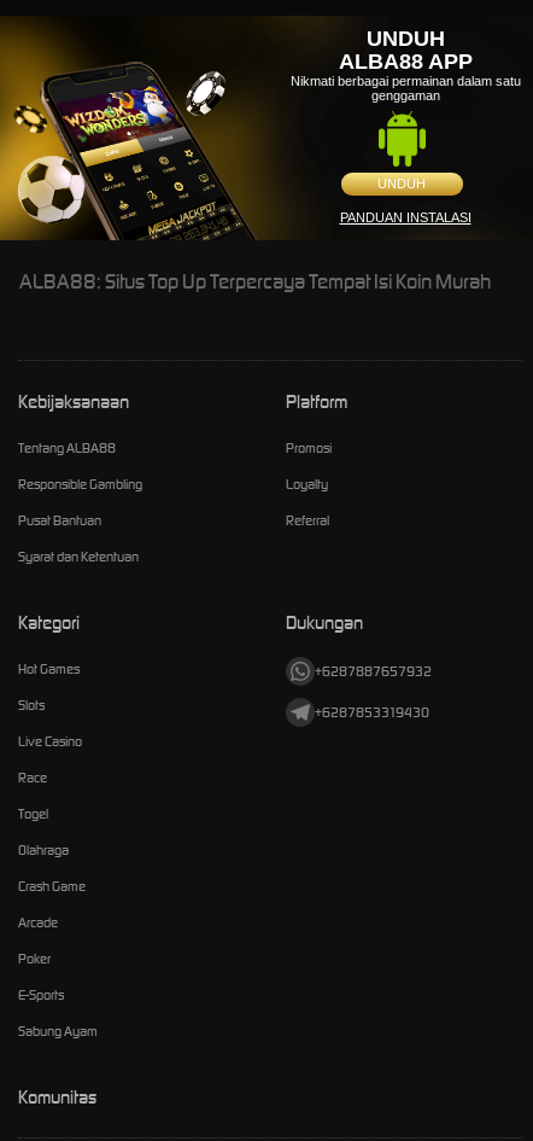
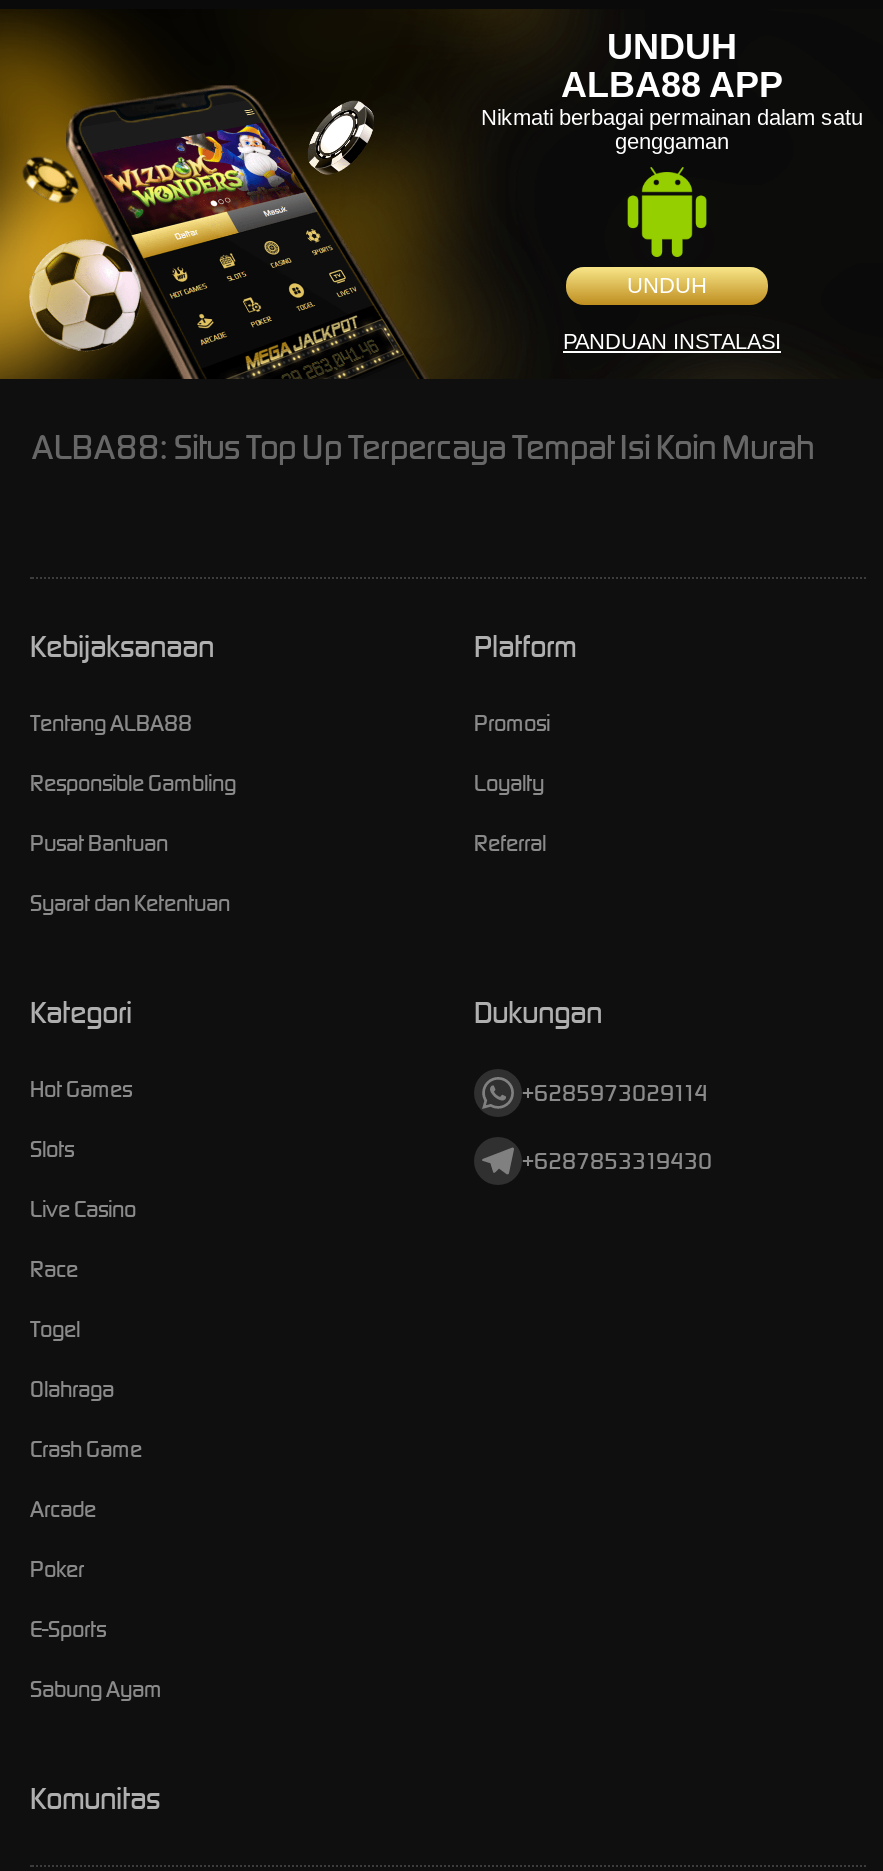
- +6287887657932
+ +6285973029114
